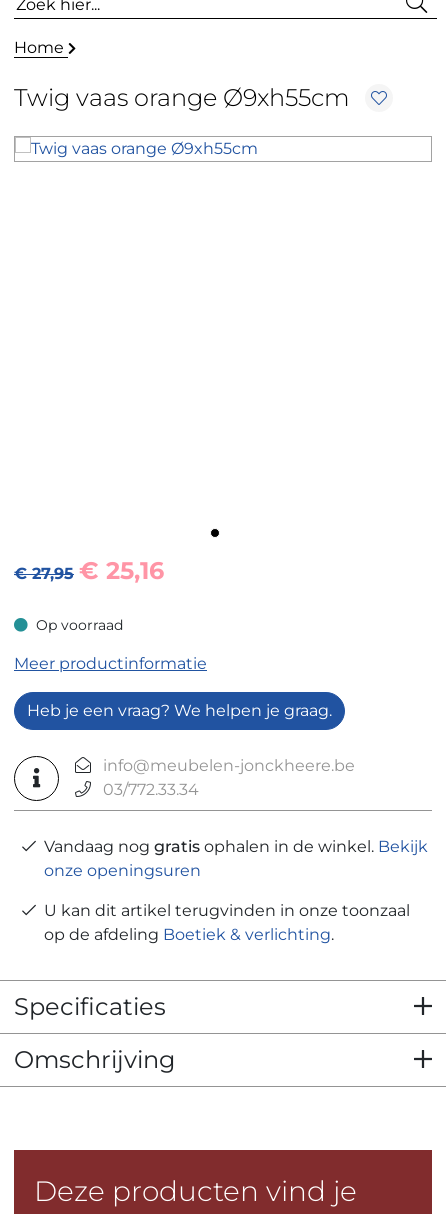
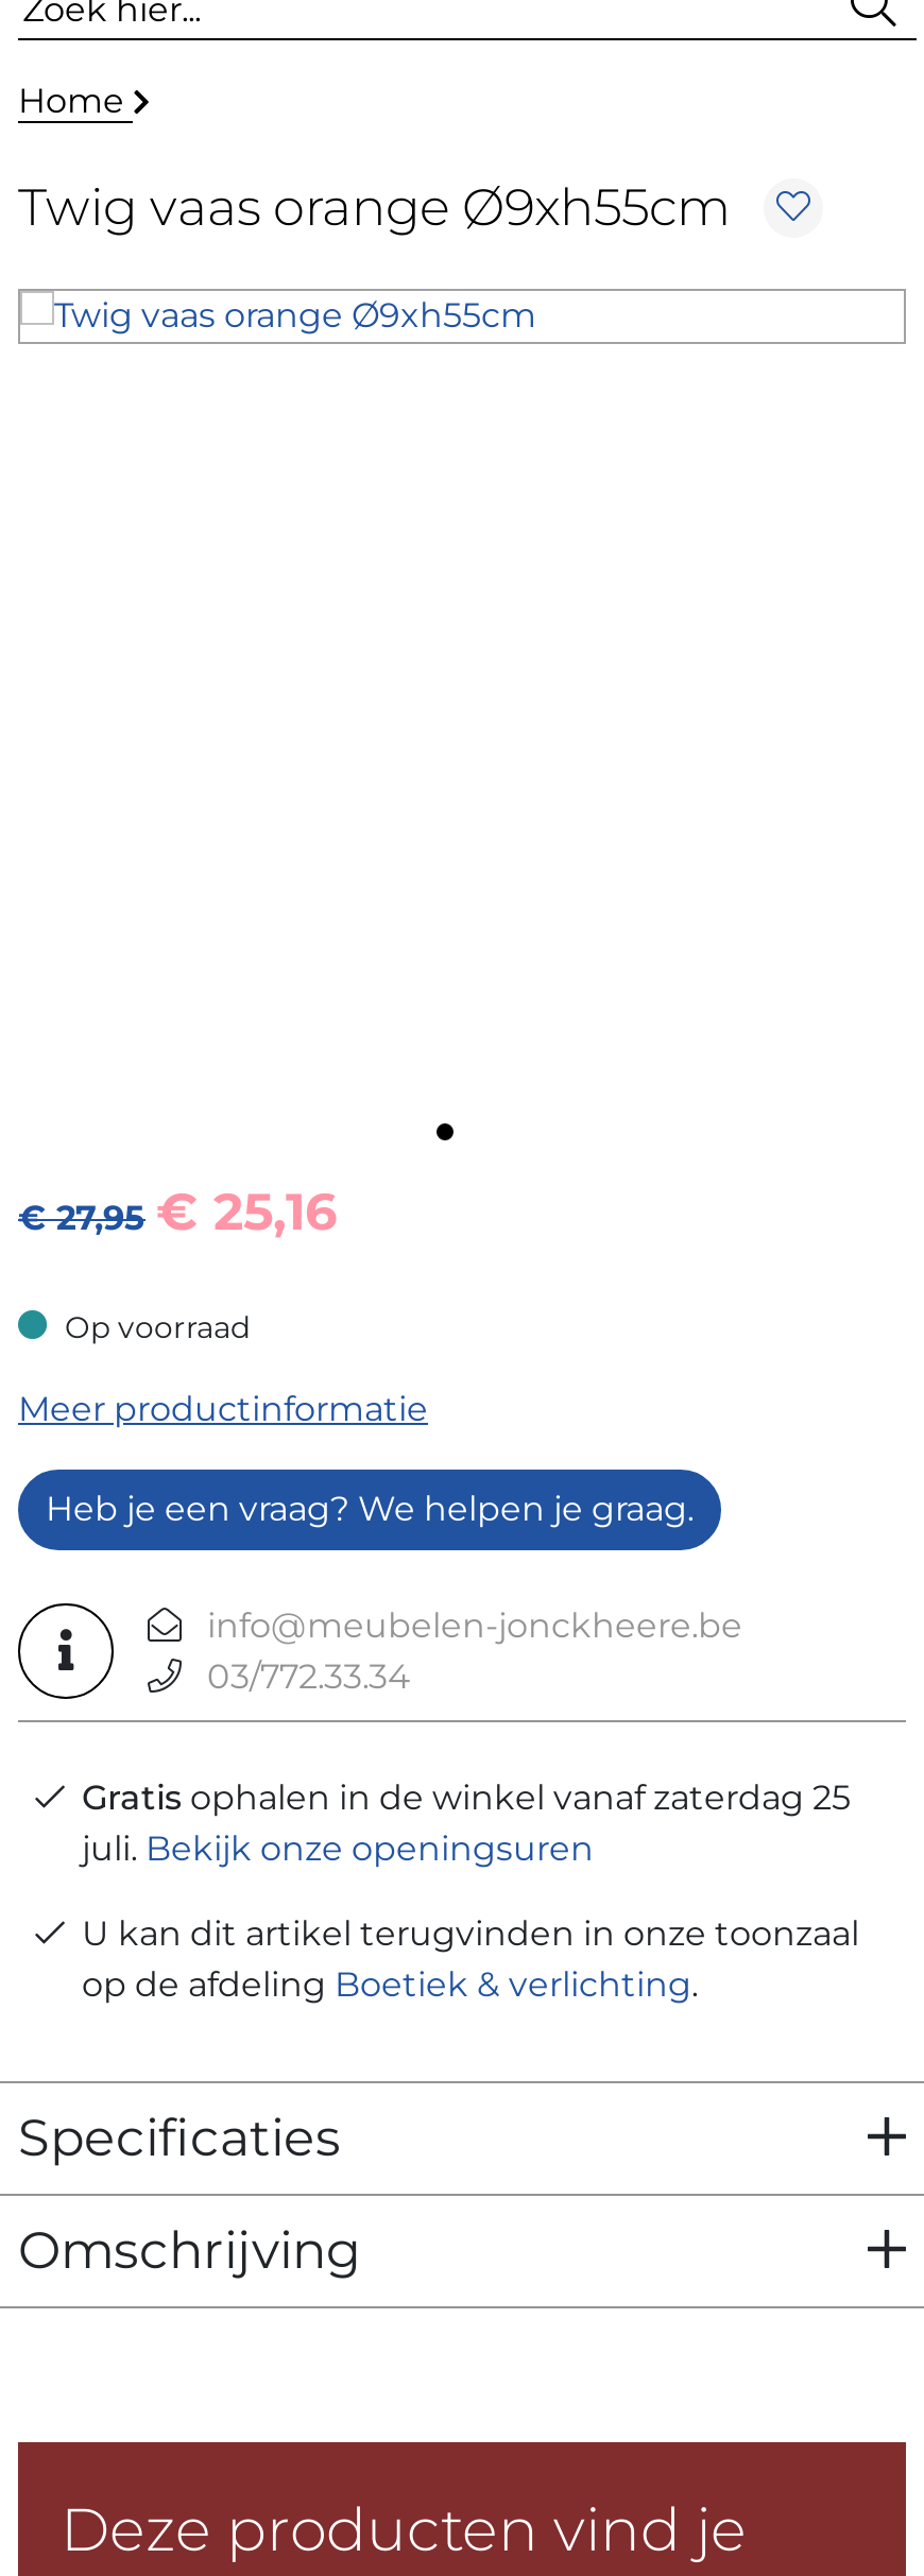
- Vandaag nog gratis ophalen in de winkel. Bekijk
- onze openingsuren
+ Gratis ophalen in de winkel vanaf zaterdag 25
+ juli. Bekijk onze openingsuren
